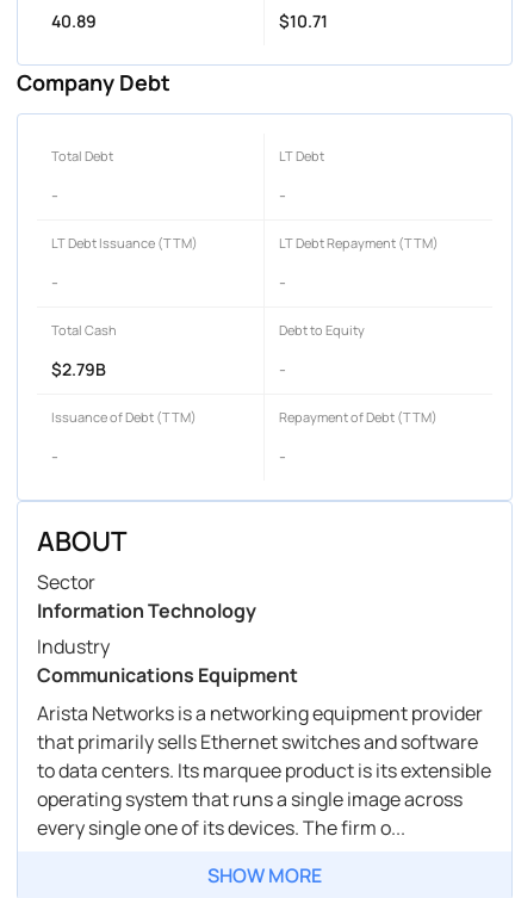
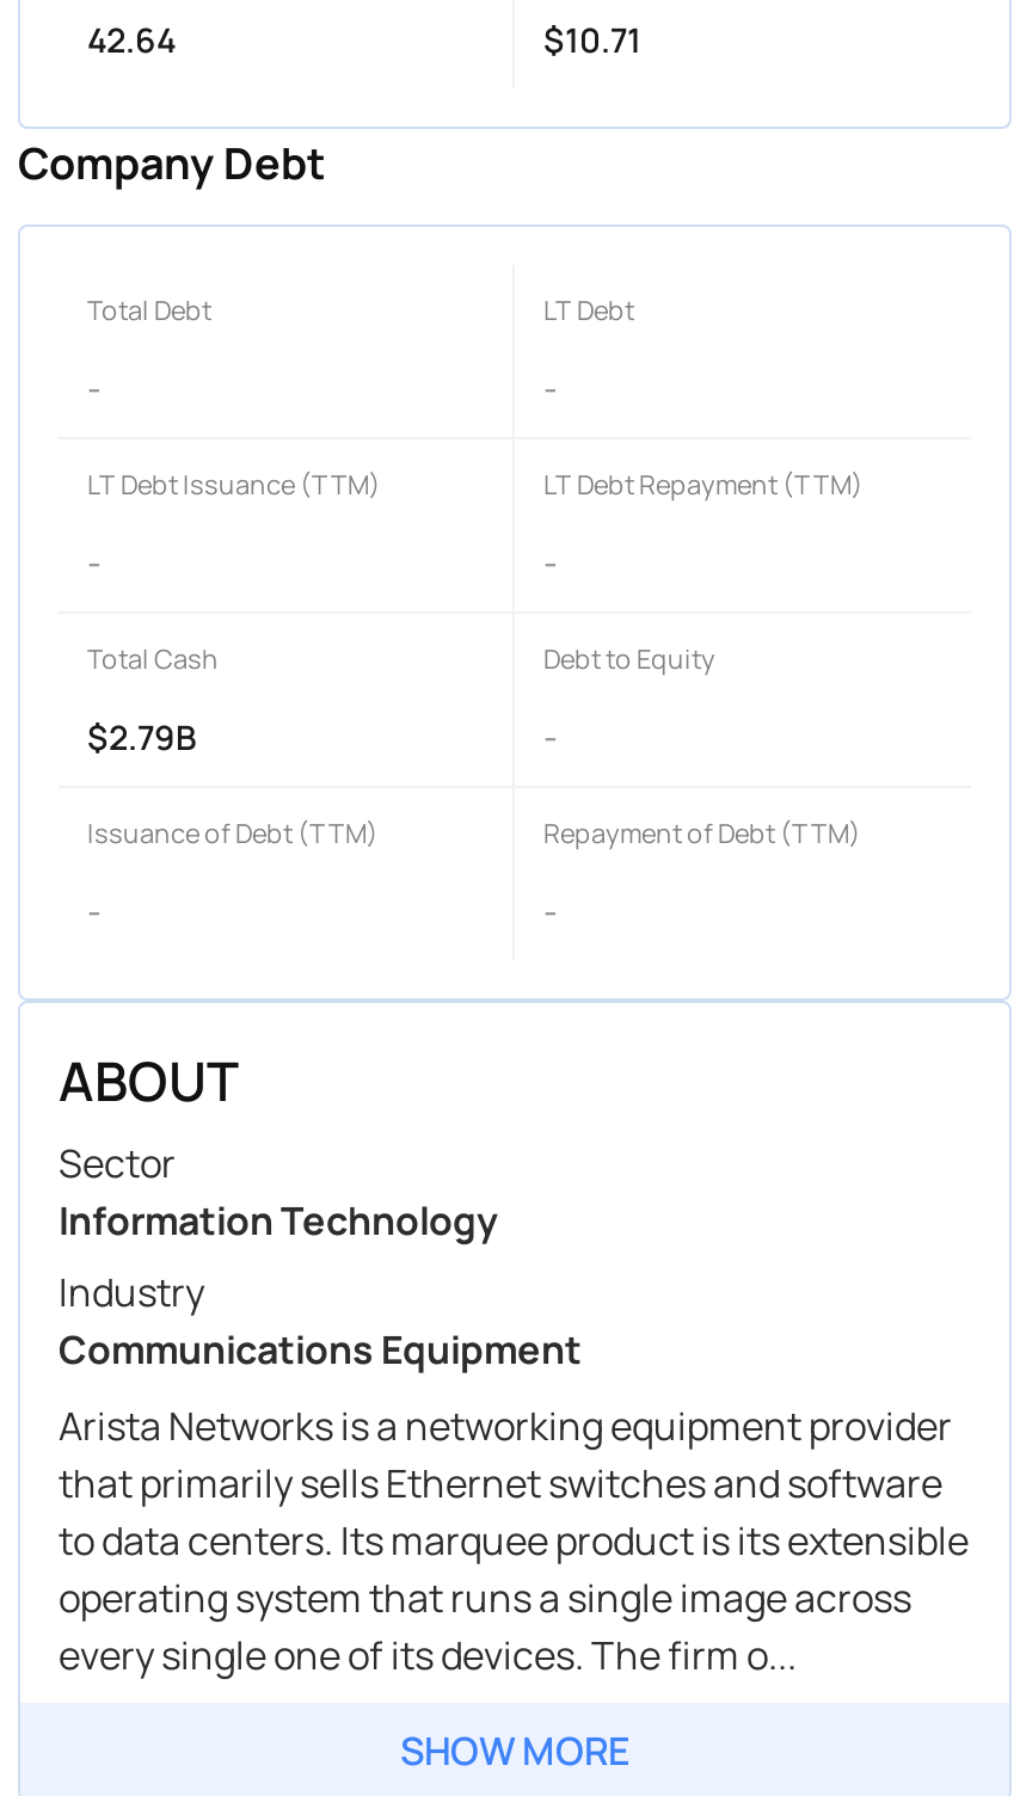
- 40.89
+ 42.64
